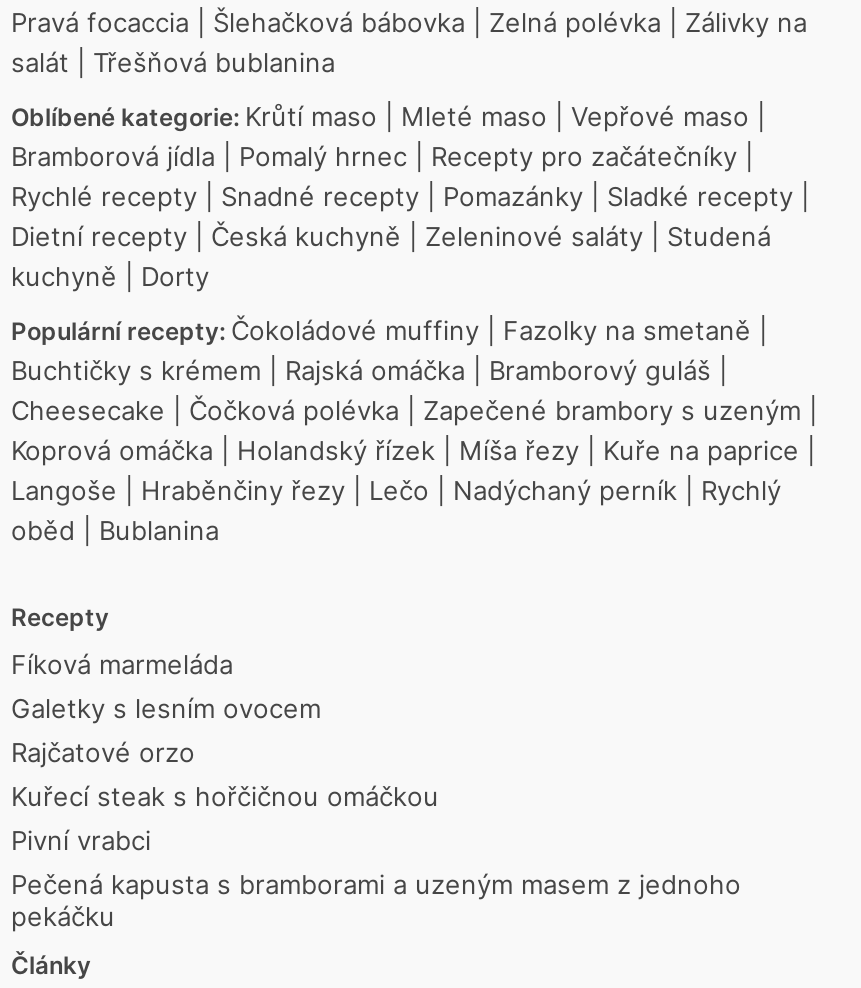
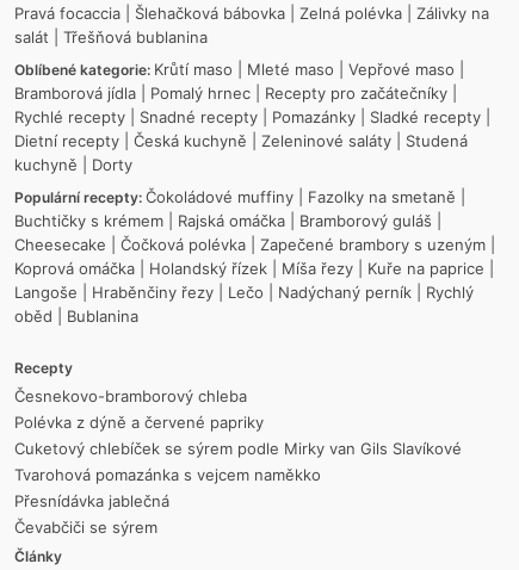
- Fíková marmeláda
- Galetky s lesním ovocem
- Rajčatové orzo
- Kuřecí steak s hořčičnou omáčkou
- Pivní vrabci
- Pečená kapusta s bramborami a uzeným masem z jednoho
- pekáčku
+ Česnekovo-bramborový chleba
+ Polévka z dýně a červené papriky
+ Cuketový chlebíček se sýrem podle Mirky van Gils Slavíkové
+ Tvarohová pomazánka s vejcem naměkko
+ Přesnídávka jablečná
+ Čevabčiči se sýrem
